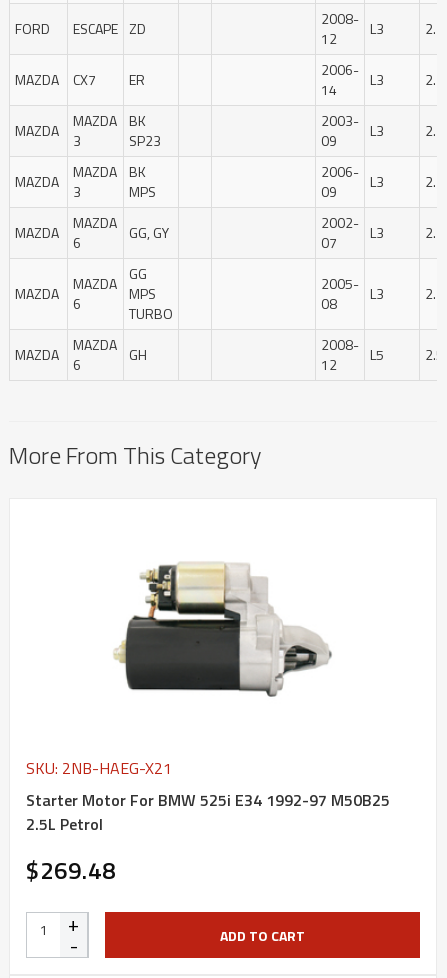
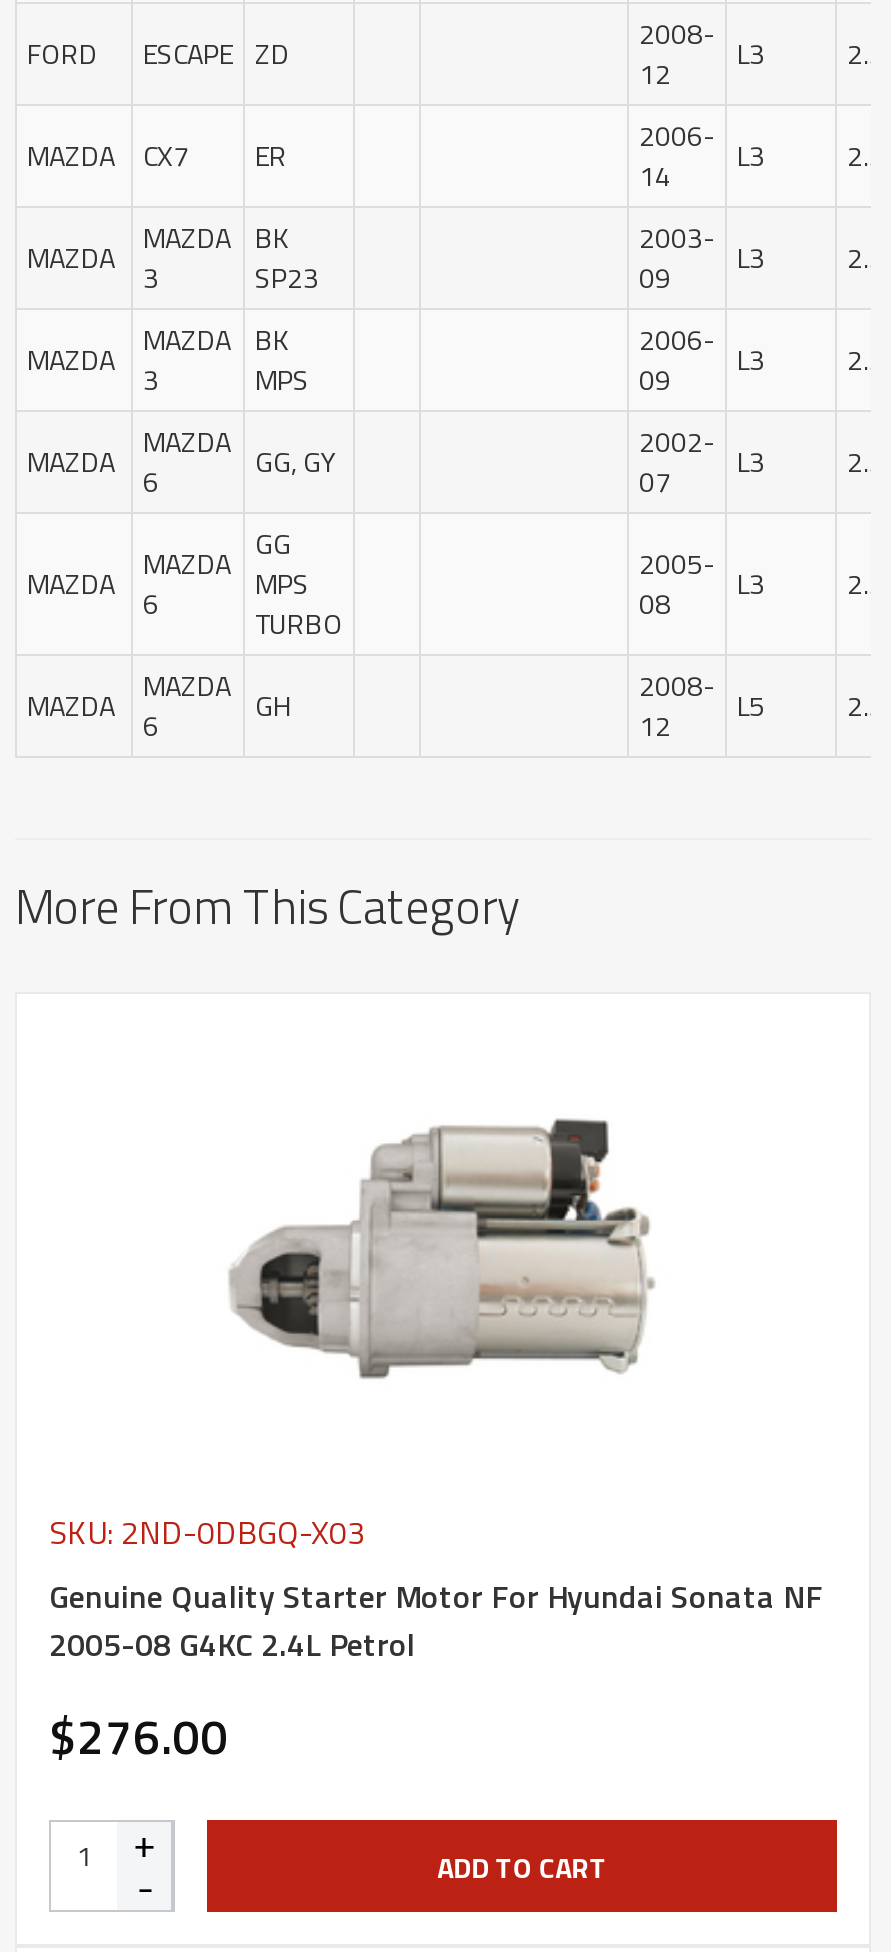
- [image]
+ [image]

- SKU: 2NB-HAEG-X21
- Starter Motor For BMW 525i E34 1992-97 M50B25
- 2.5L Petrol
- $269.48
+ SKU: 2ND-0DBGQ-X03
+ Genuine Quality Starter Motor For Hyundai Sonata NF
+ 2005-08 G4KC 2.4L Petrol
+ $276.00
